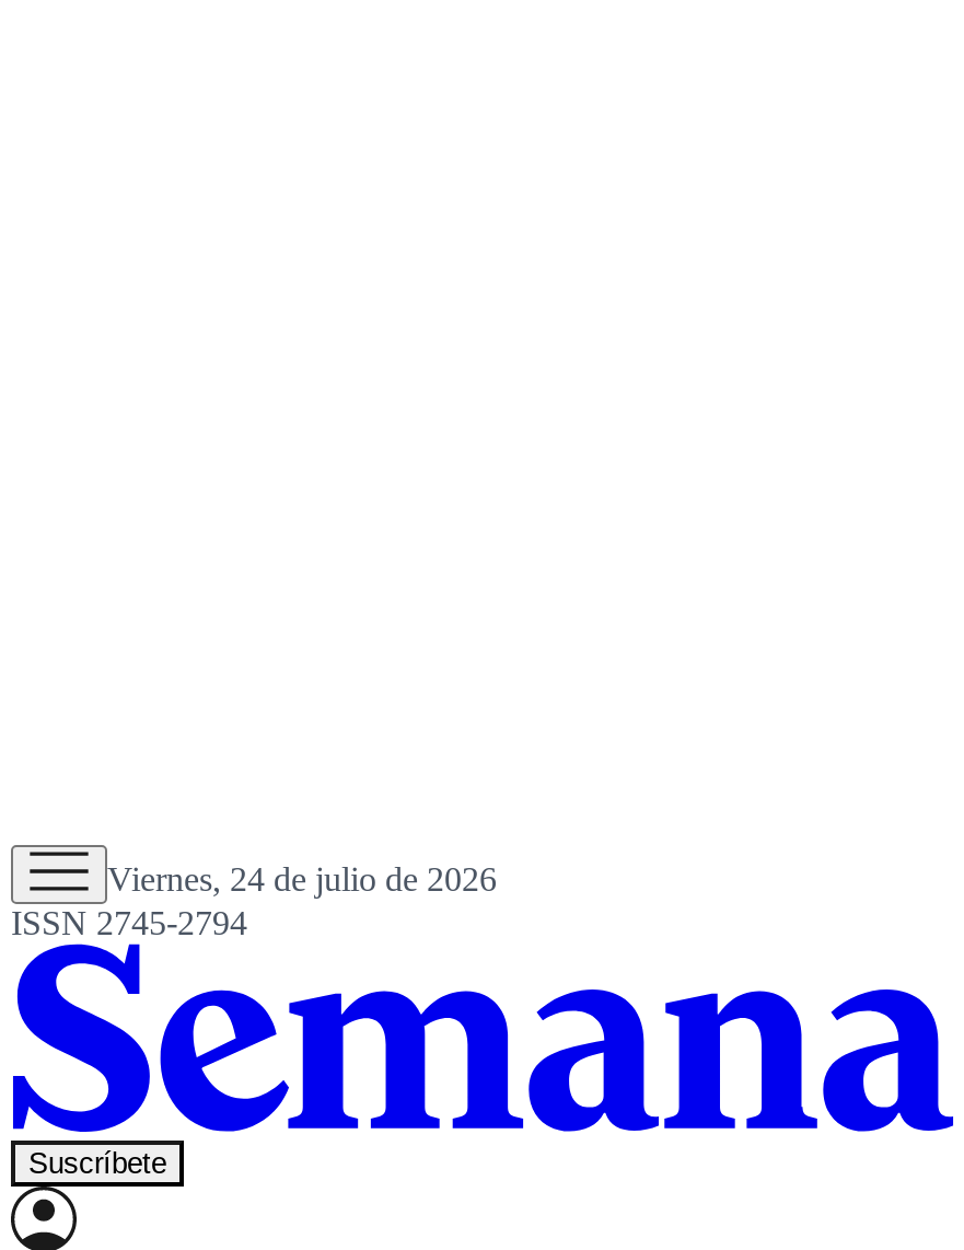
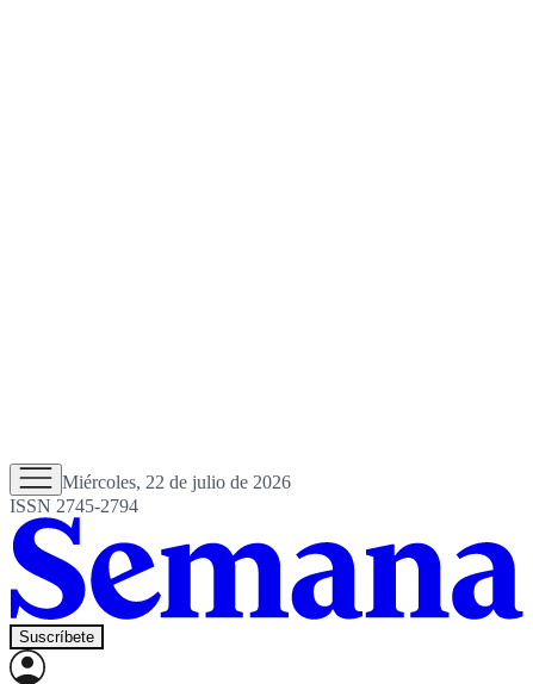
- Viernes, 24 de julio de 2026
+ Miércoles, 22 de julio de 2026
